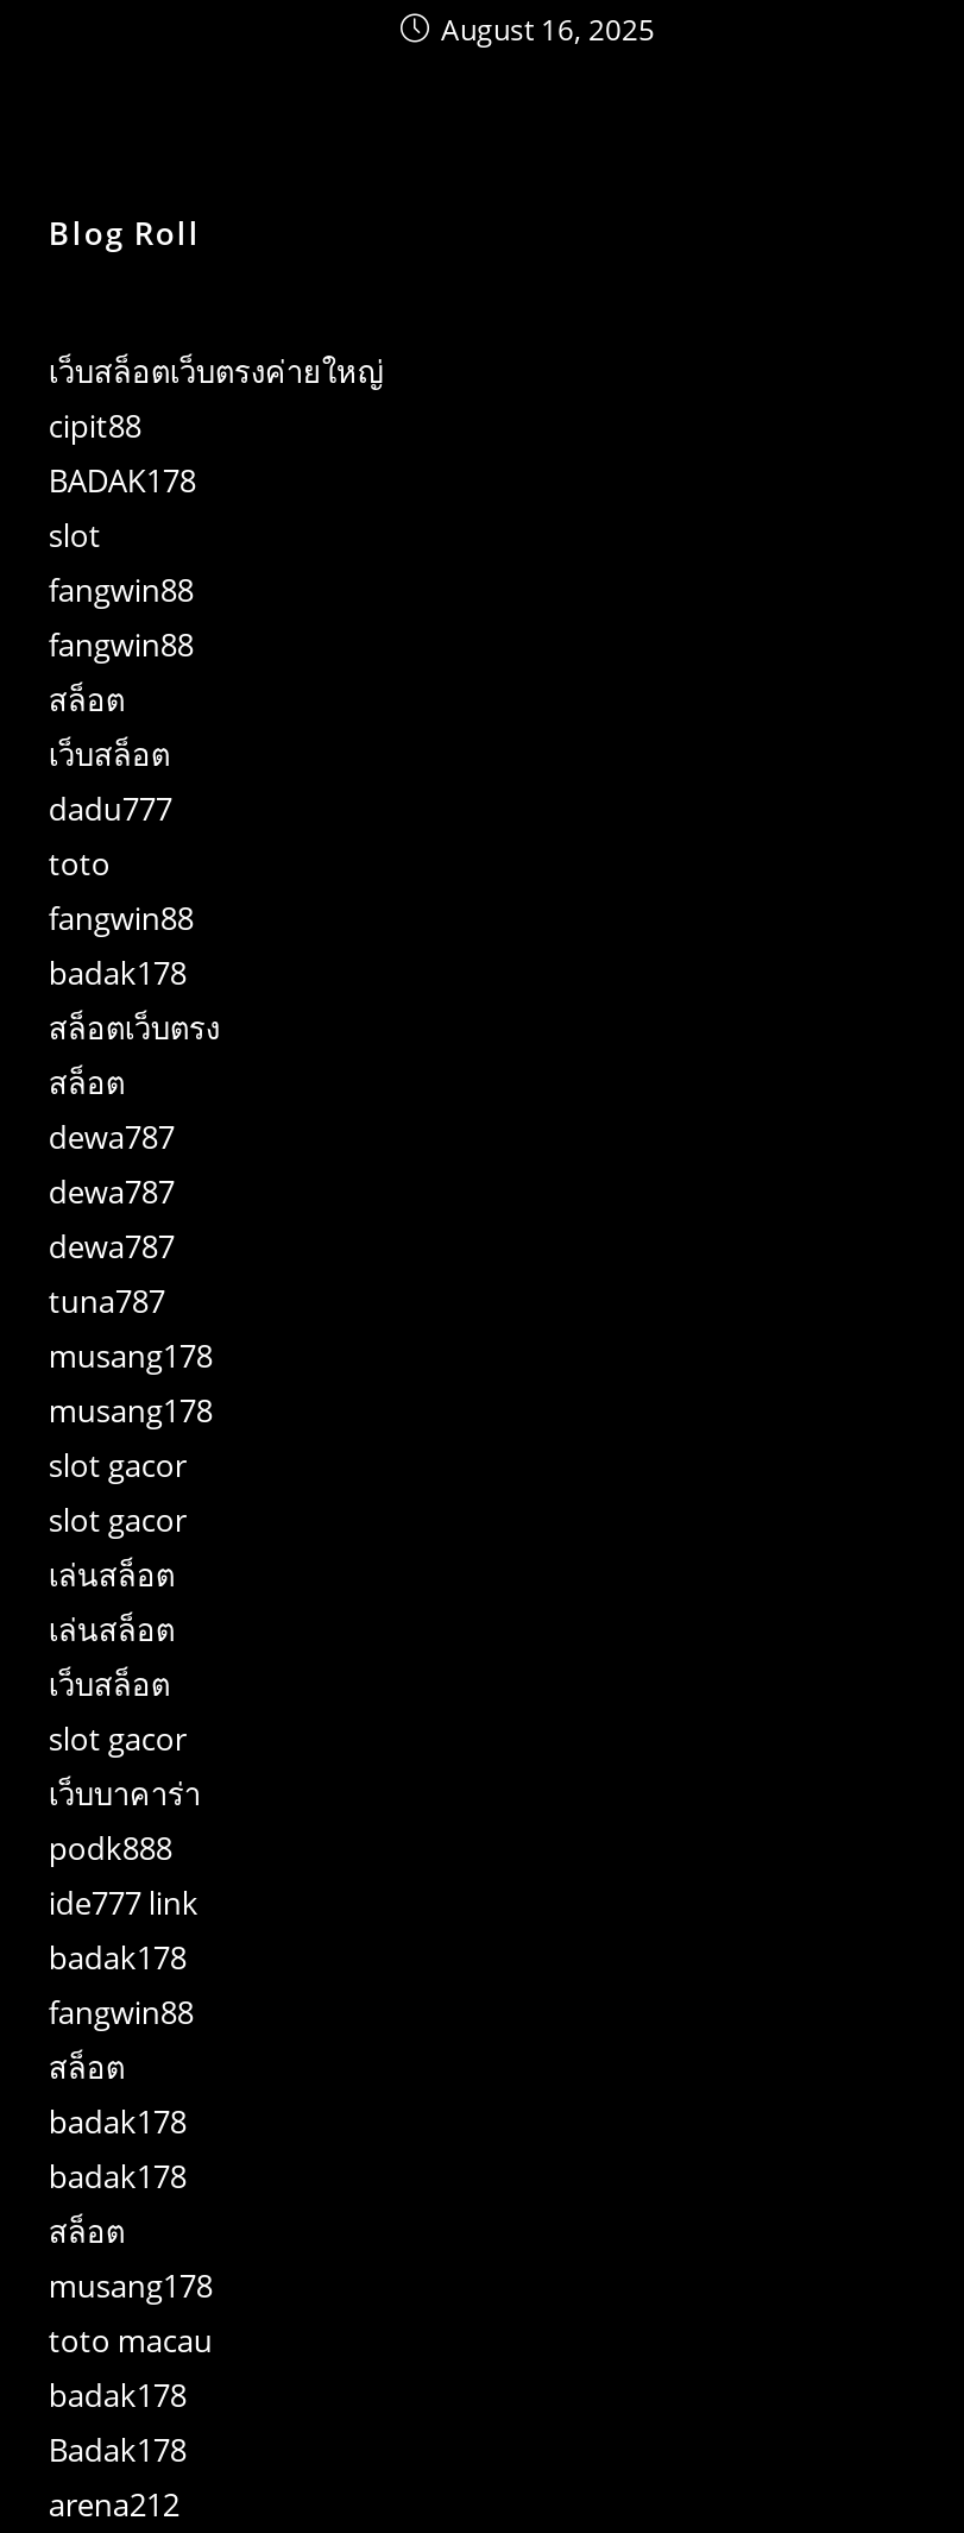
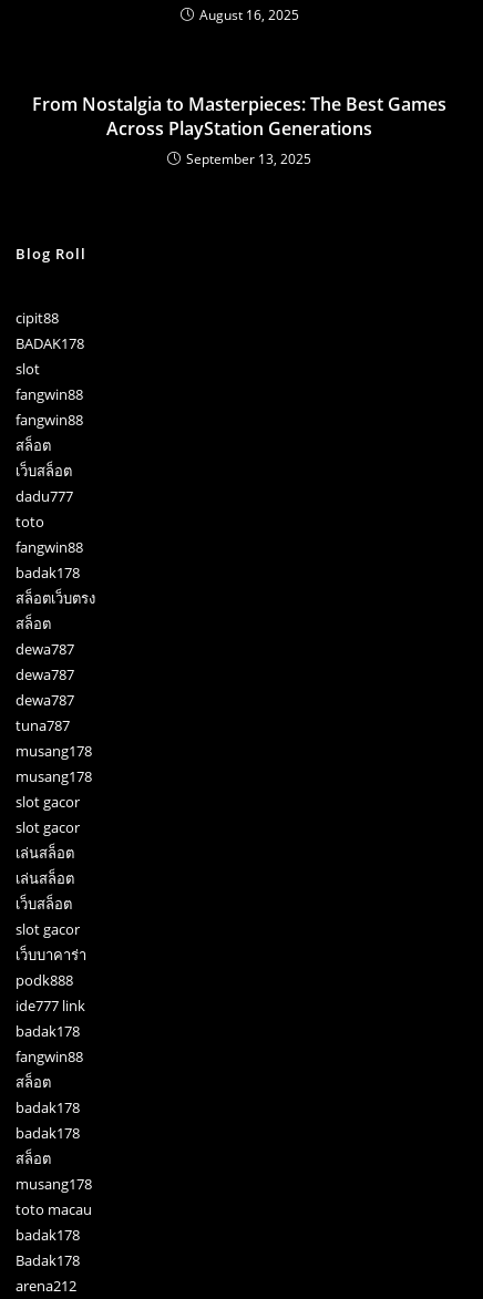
+ From Nostalgia to Masterpieces: The Best Games
+ Across PlayStation Generations
+ September 13, 2025

moved down: Blog Roll

- เว็บสล็อตเว็บตรงค่ายใหญ่
